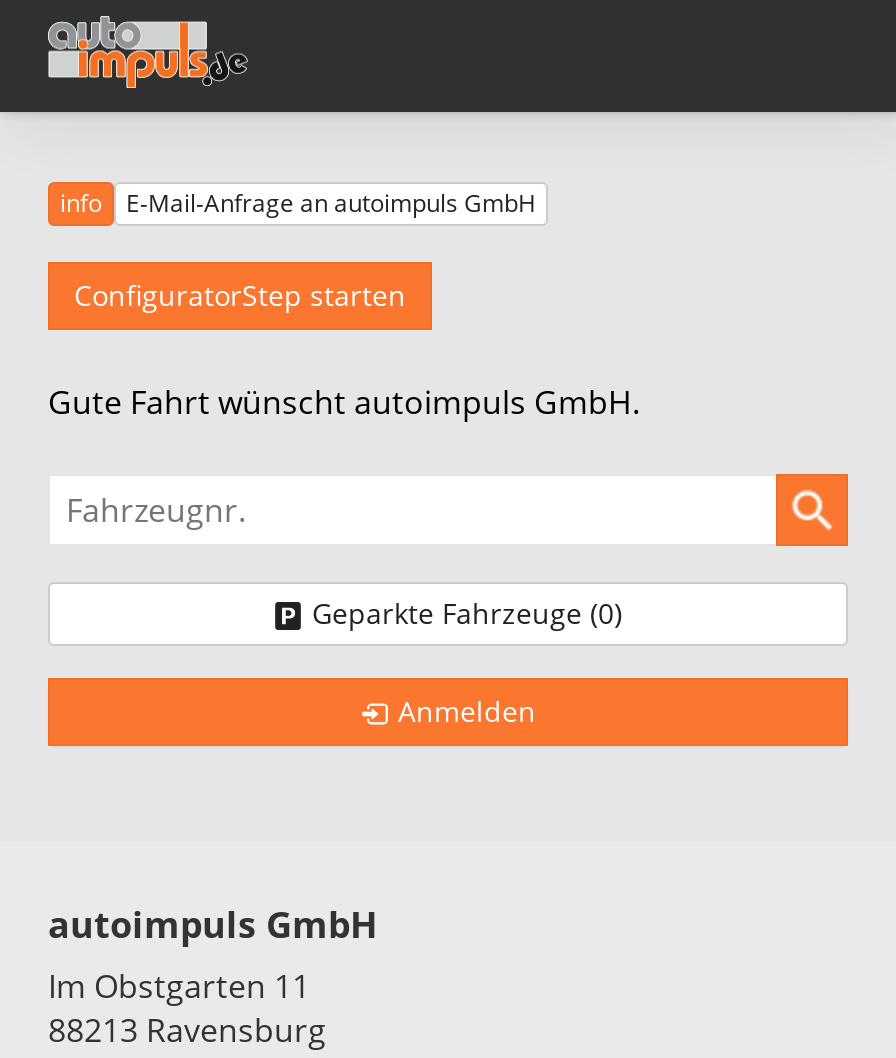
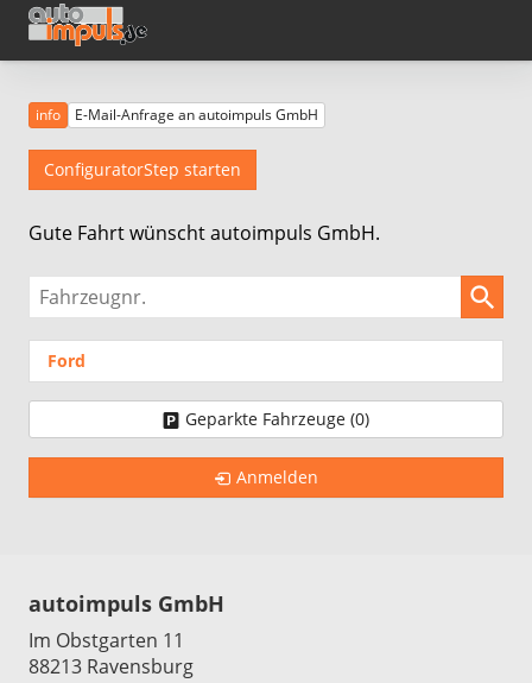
+ Ford
